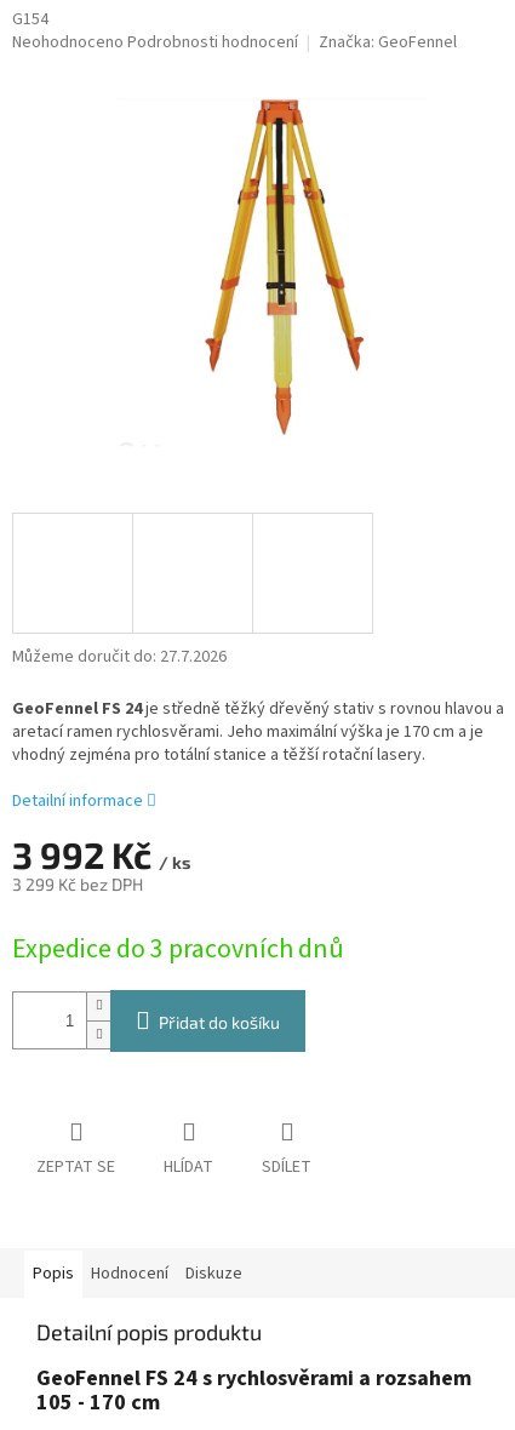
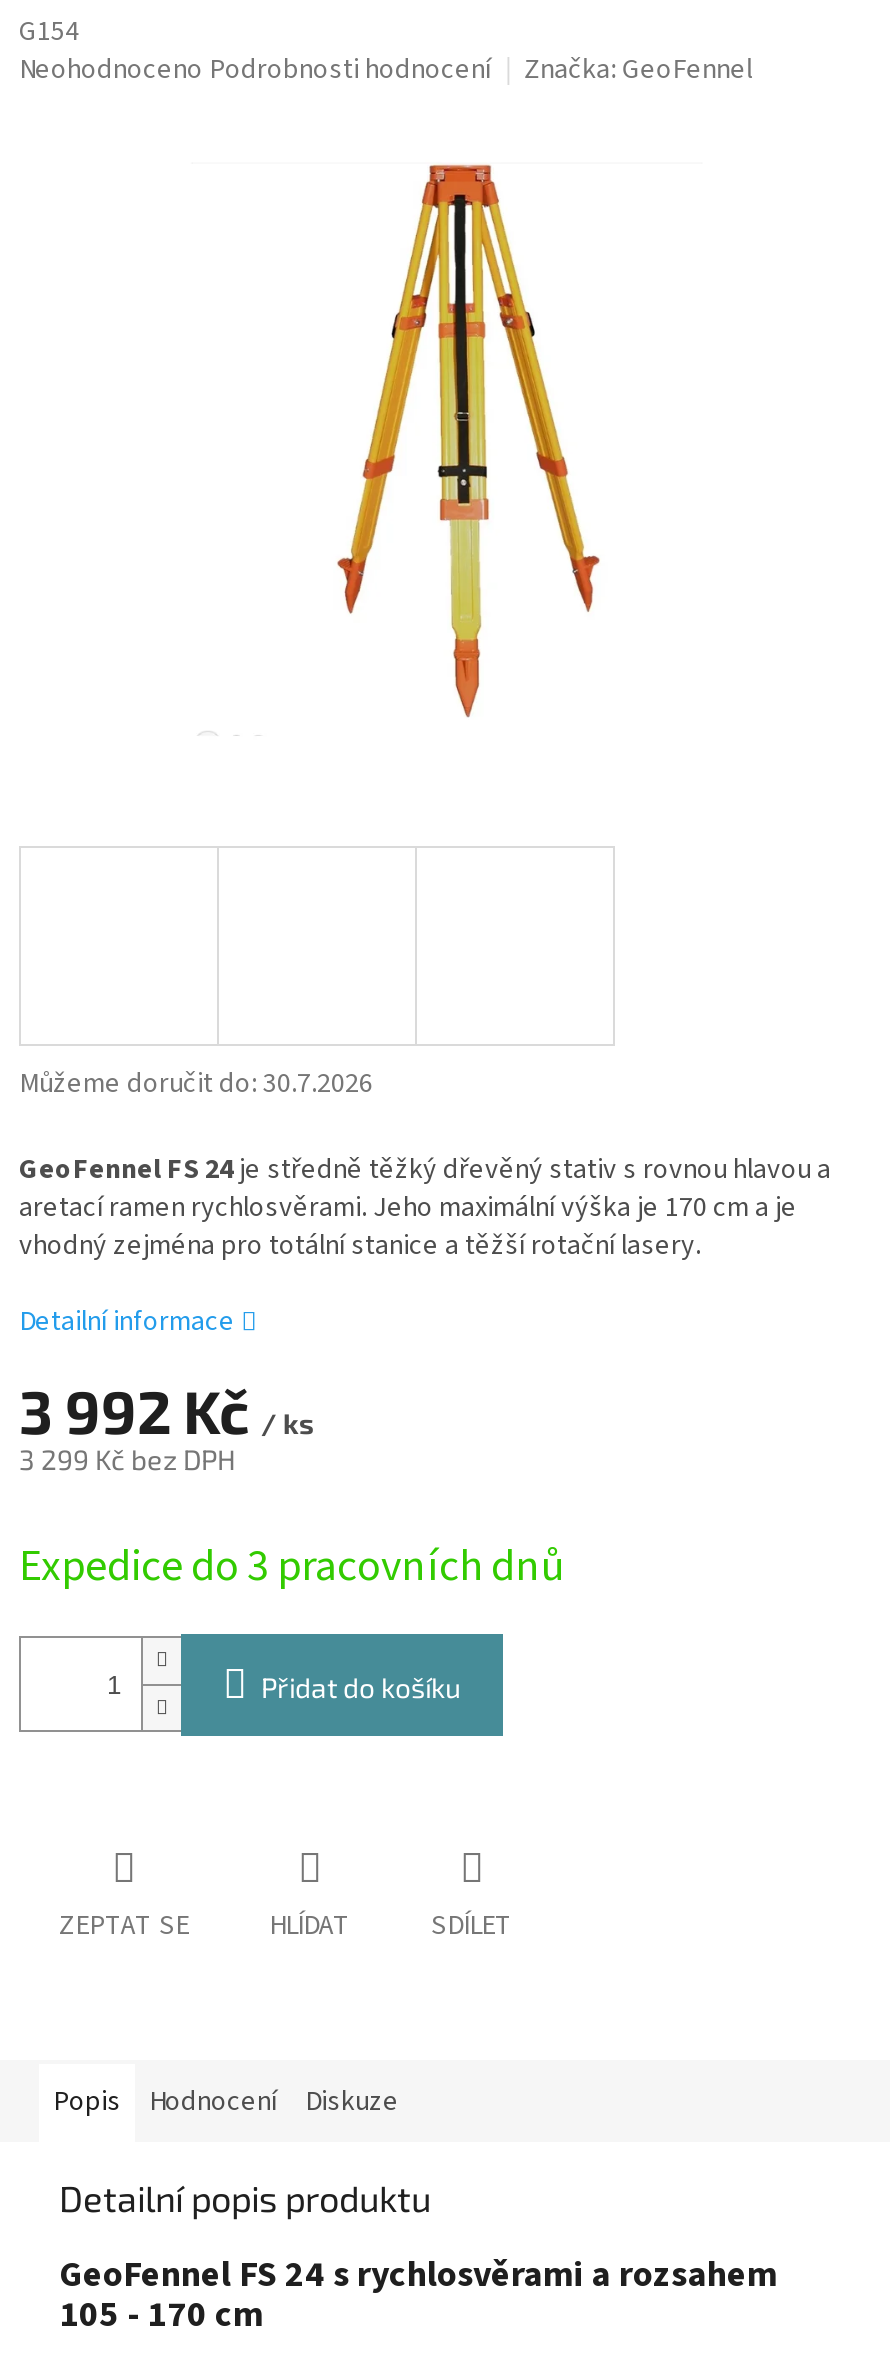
- Můžeme doručit do: 27.7.2026
+ Můžeme doručit do: 30.7.2026
